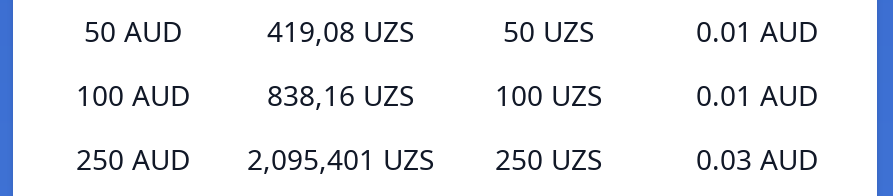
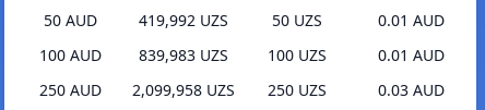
- 419,08 UZS
+ 419,992 UZS

- 838,16 UZS
+ 839,983 UZS

- 250 AUD 2,095,401 UZS 250 UZS
+ 250 AUD 2,099,958 UZS 250 UZS
